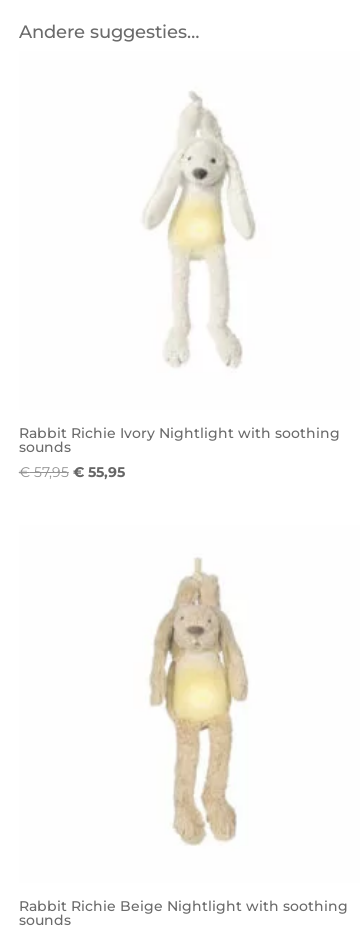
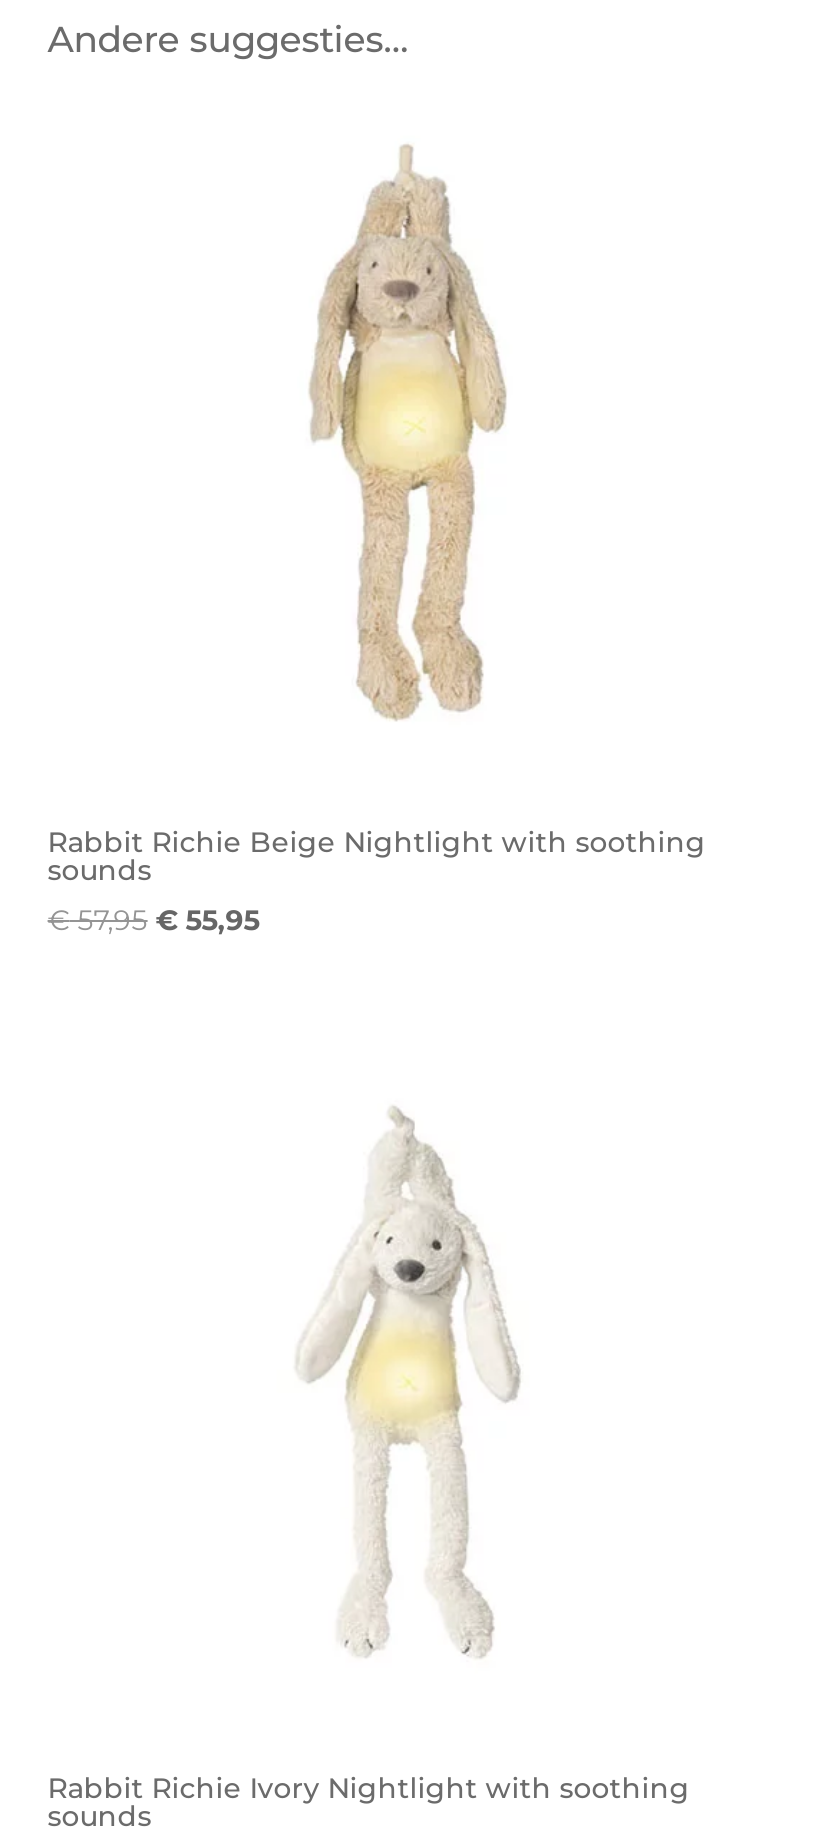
moved down: [image]

moved down: Rabbit Richie Ivory Nightlight with soothing

moved up: [image]

moved up: Rabbit Richie Beige Nightlight with soothing
